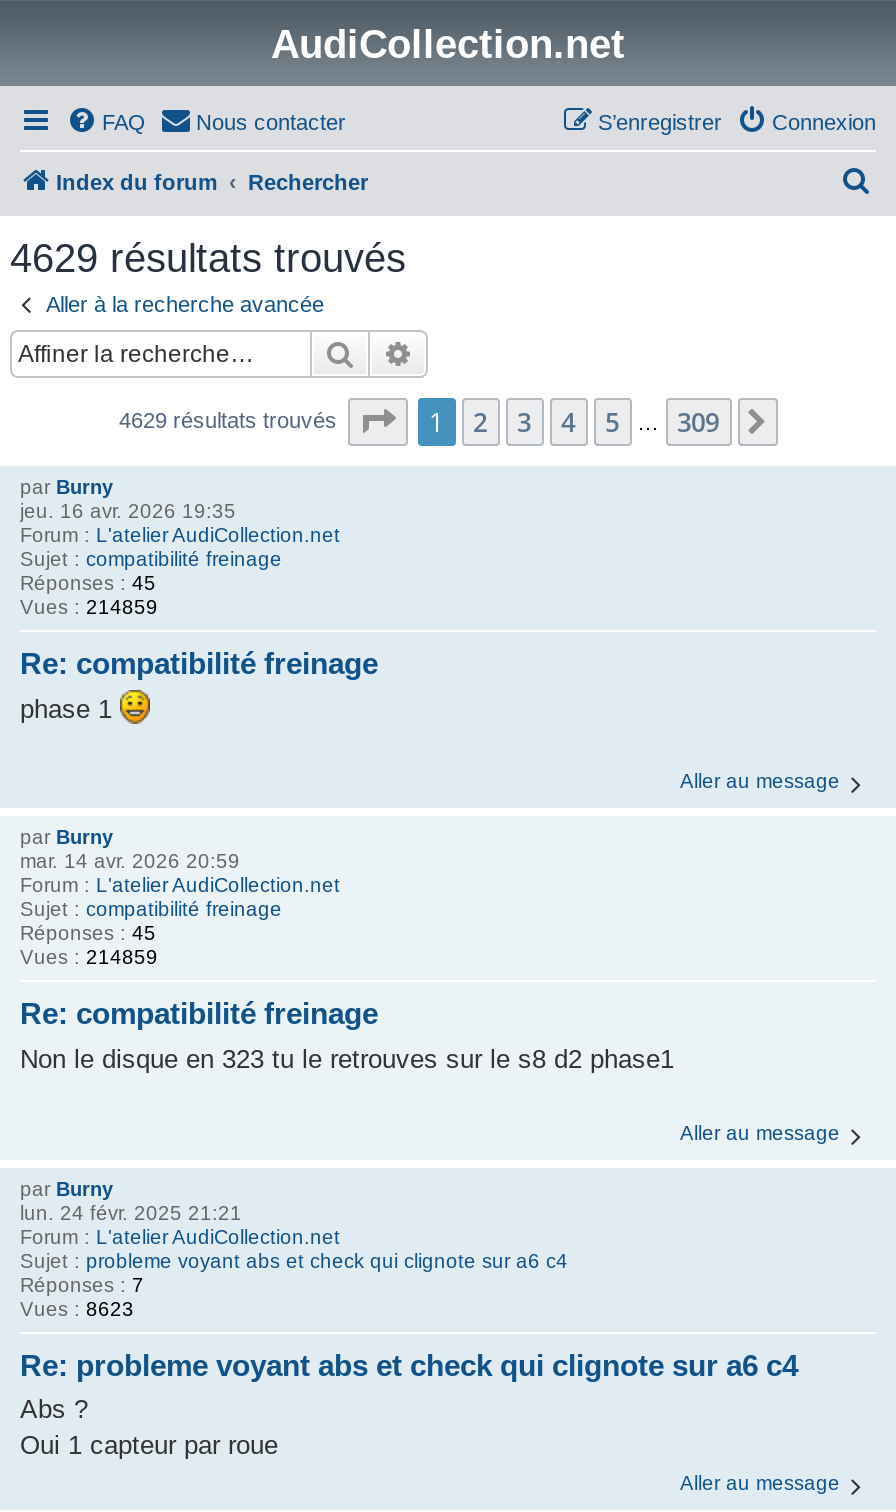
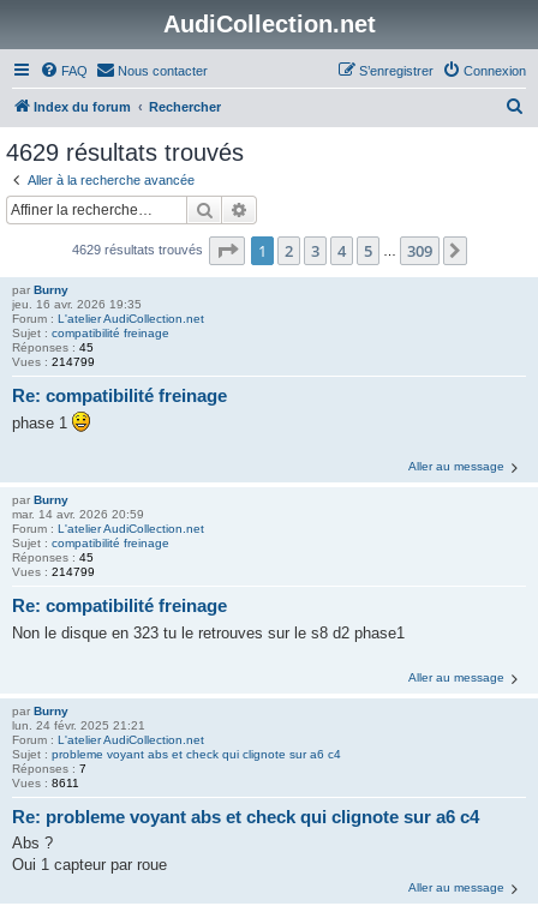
- Vues : 214859
+ Vues : 214799

- Vues : 214859
+ Vues : 214799

- Vues : 8623
+ Vues : 8611
